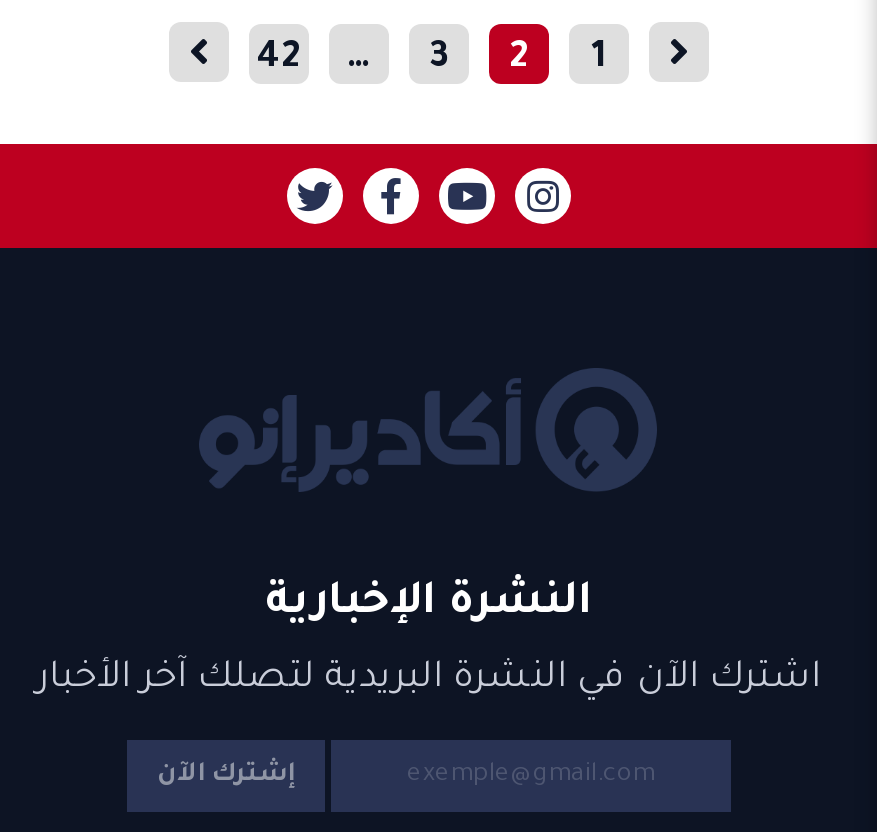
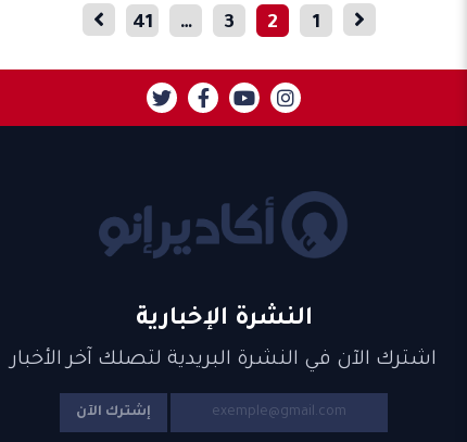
- 42
+ 41
